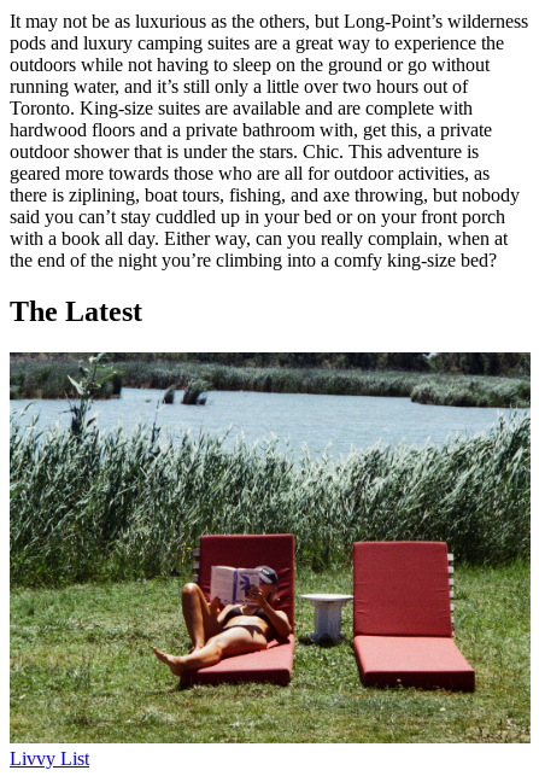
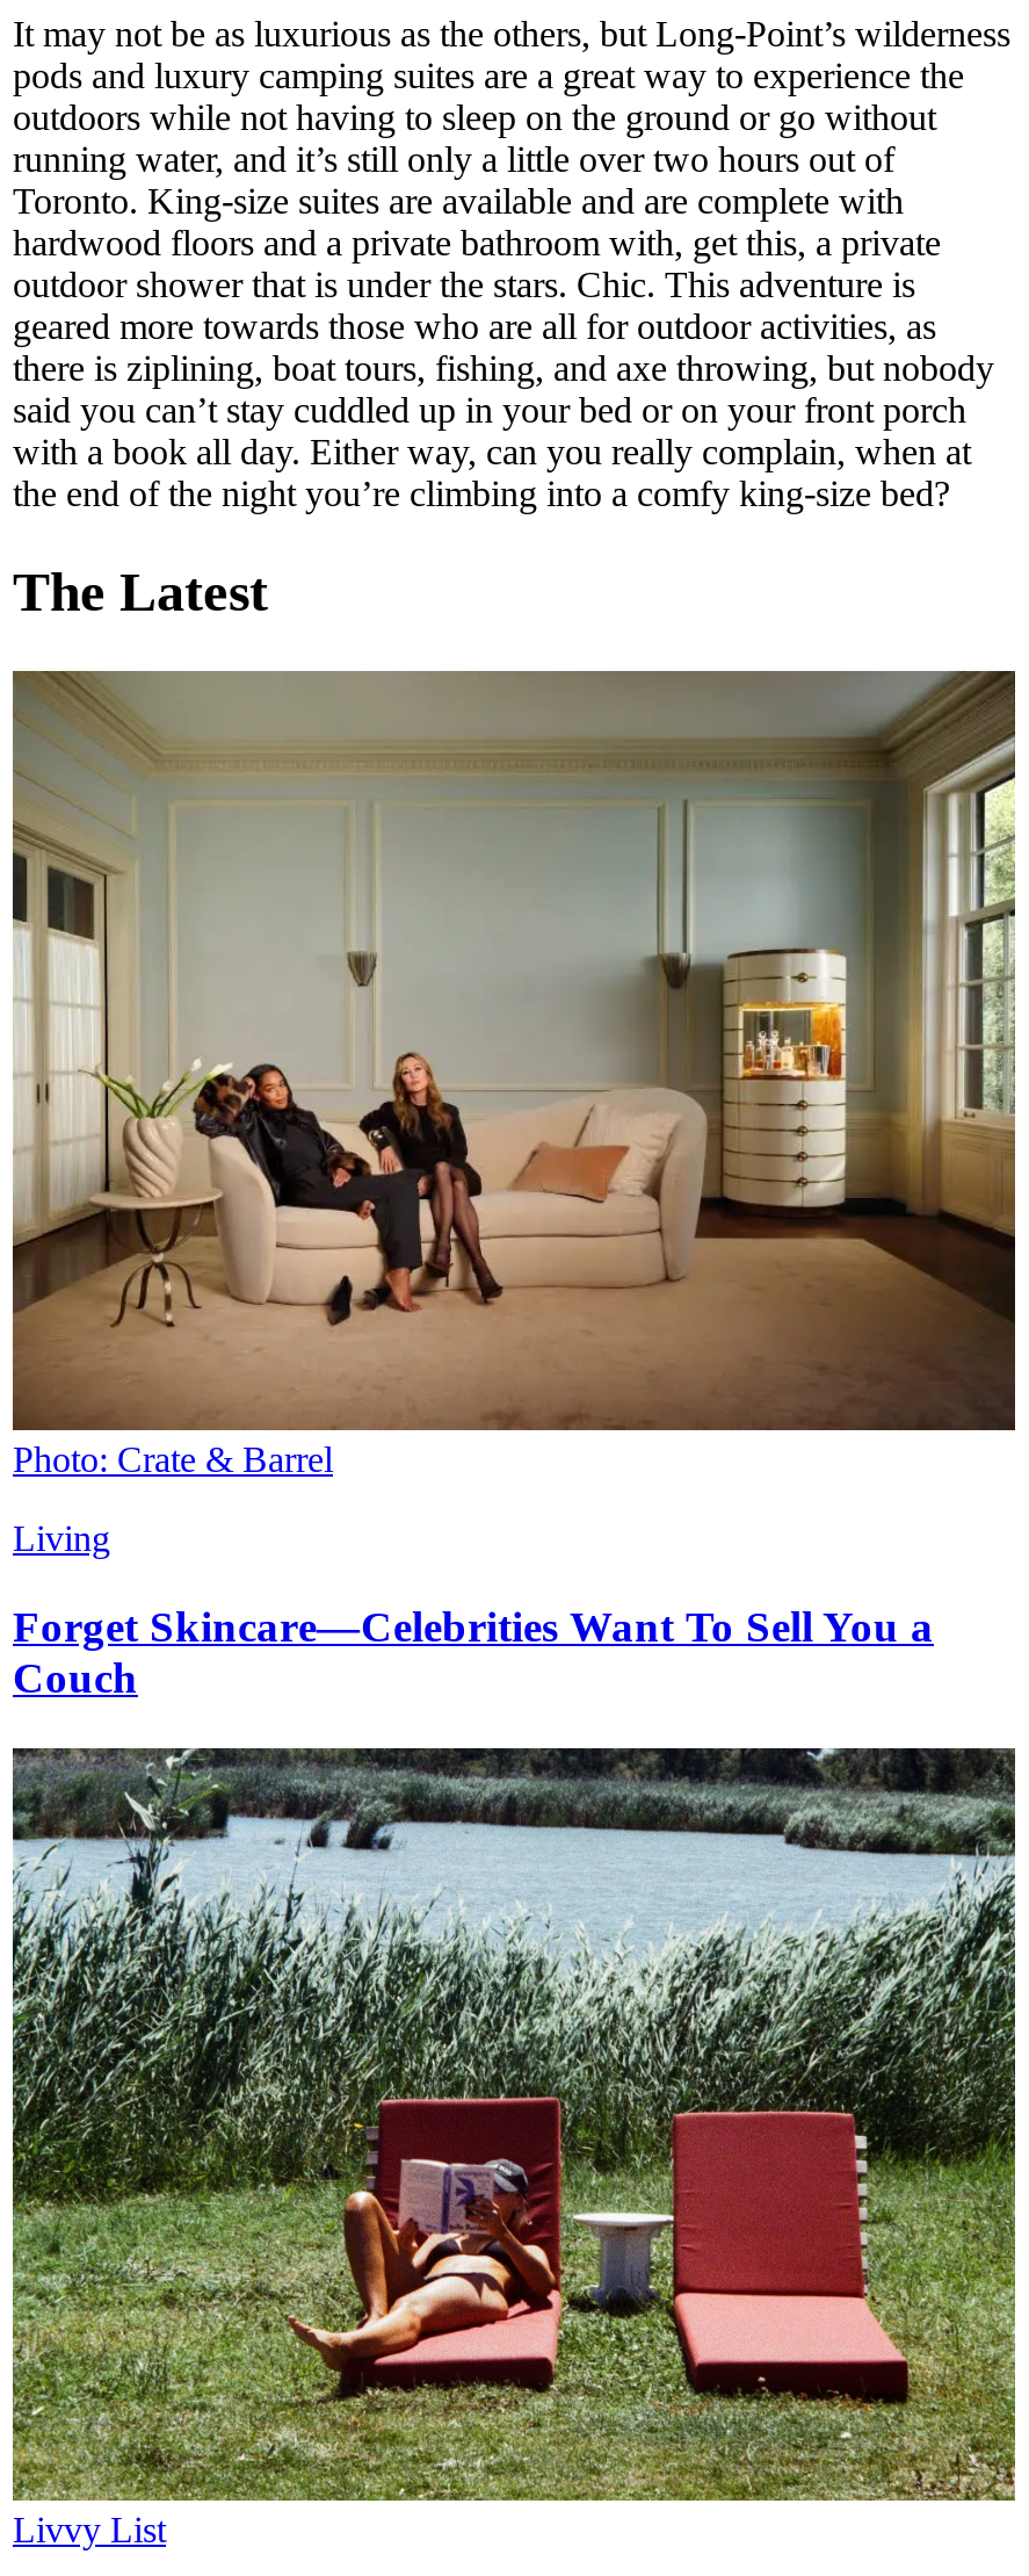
+ [image]
+ Photo: Crate & Barrel
+ Living
+ Forget Skincare—Celebrities Want To Sell You a
+ Couch
